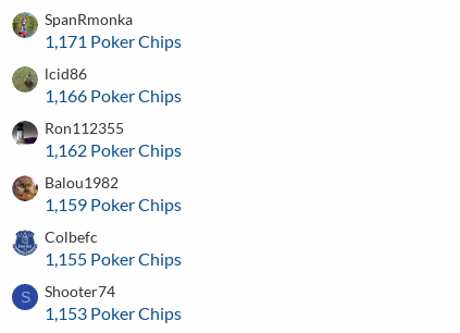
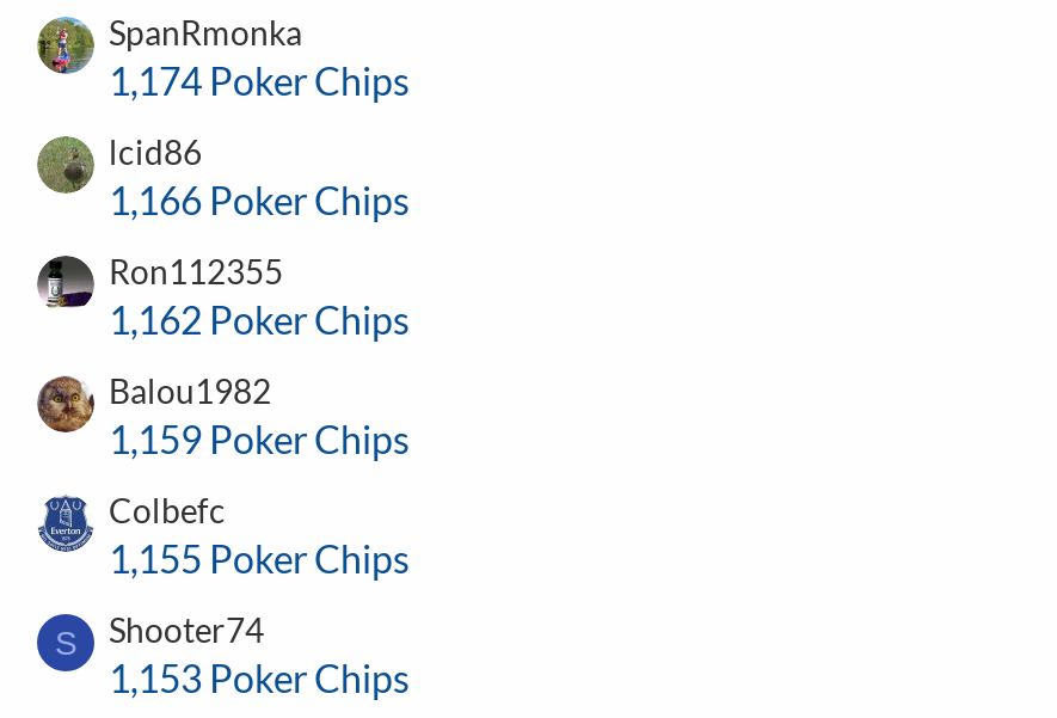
- 1,171 Poker Chips
+ 1,174 Poker Chips
